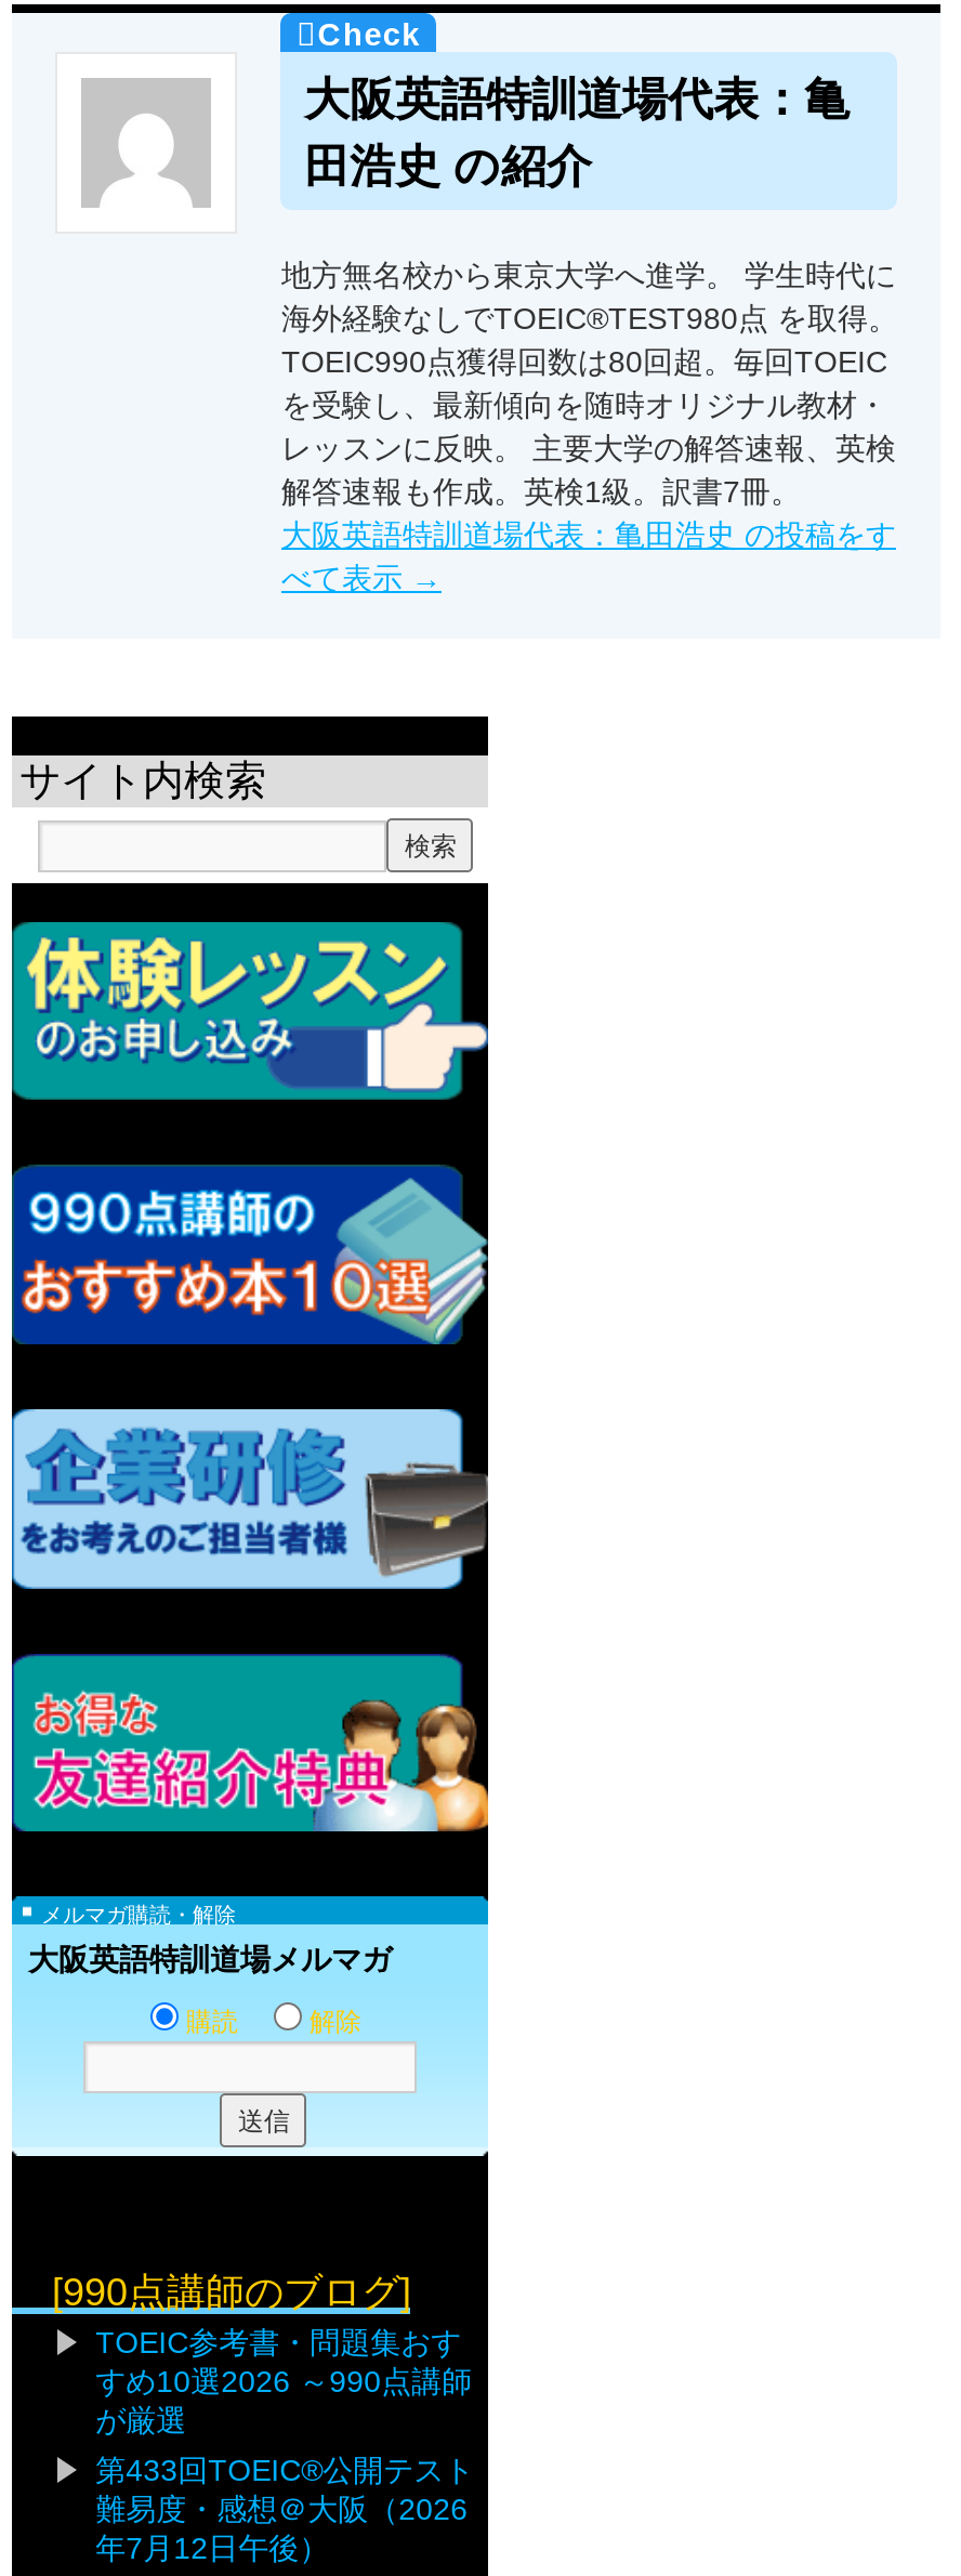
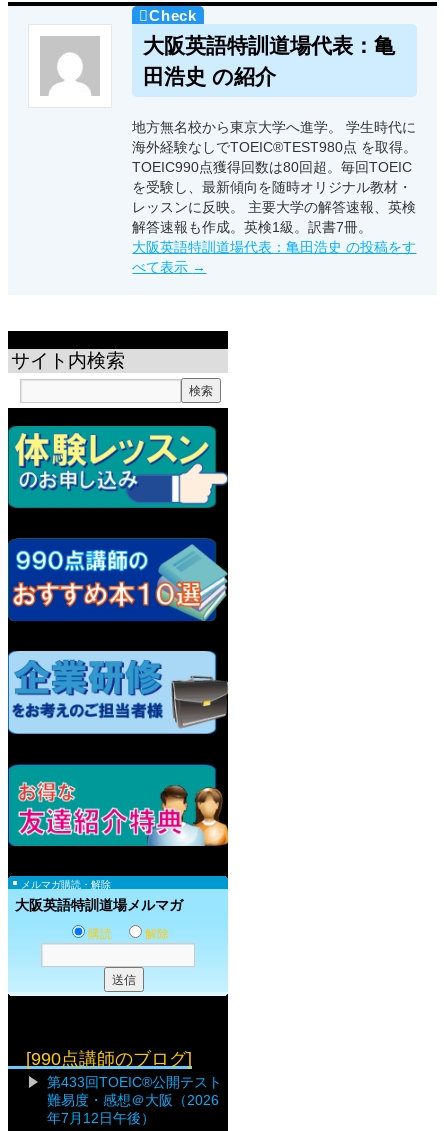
- TOEIC参考書・問題集おす
- すめ10選2026 ～990点講師
- が厳選
